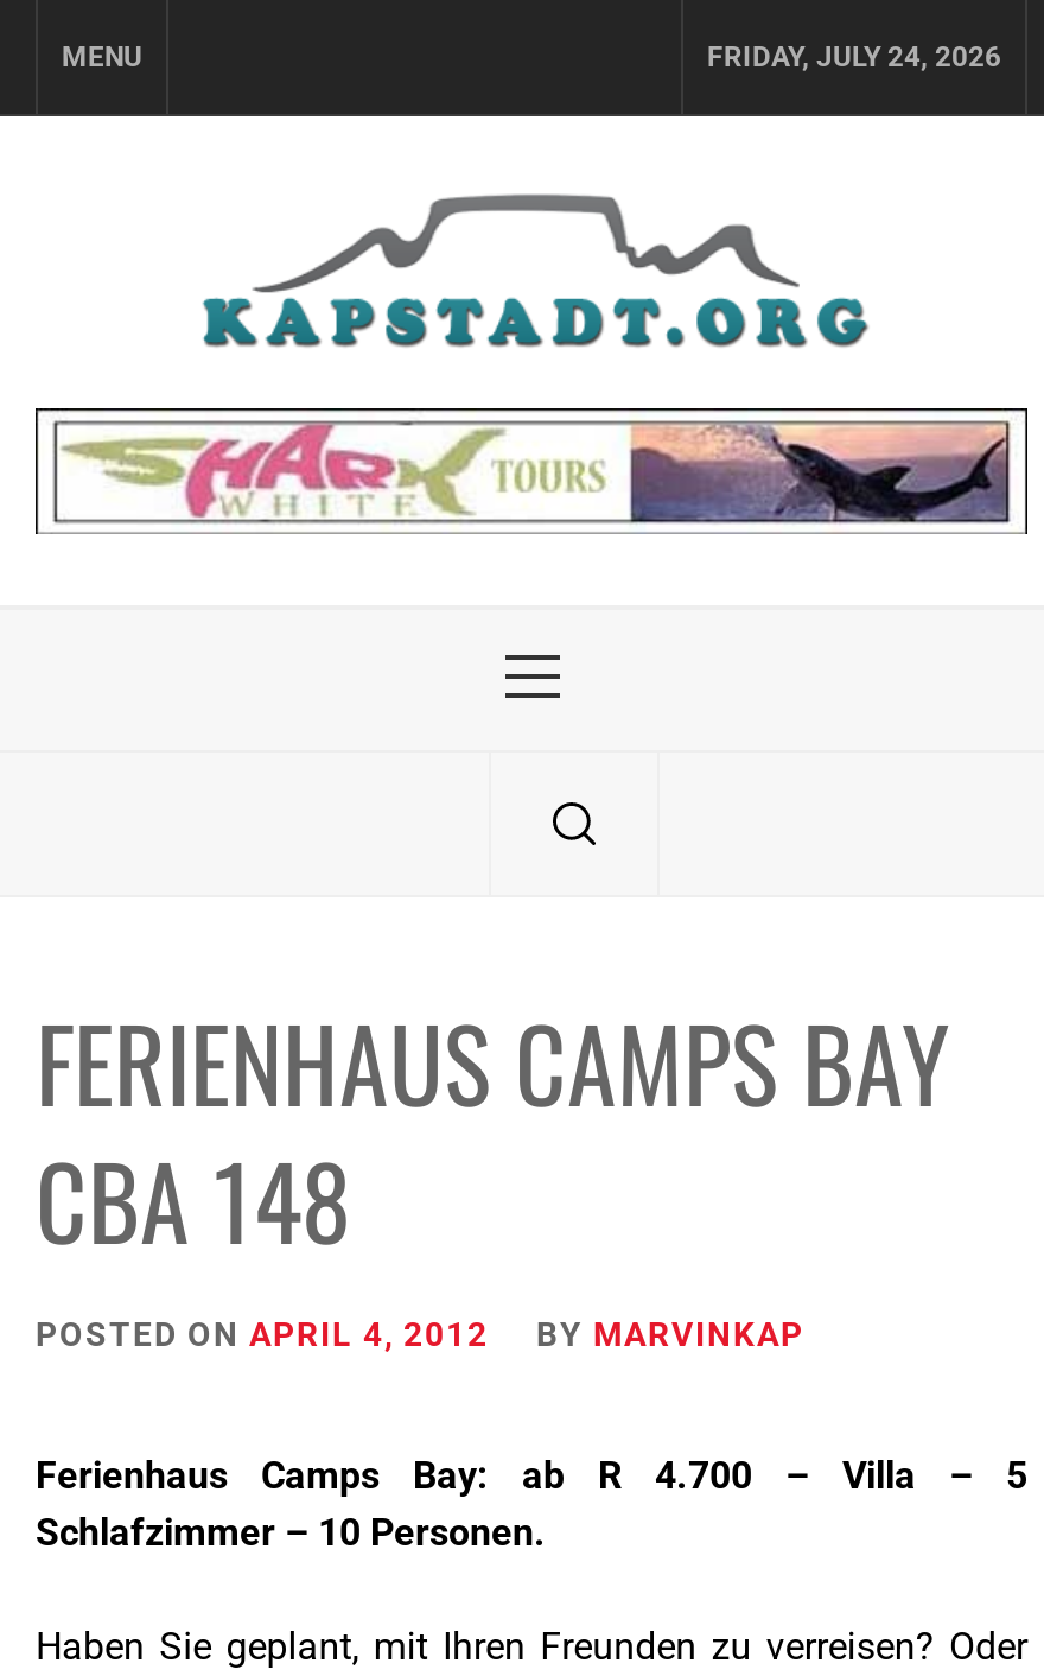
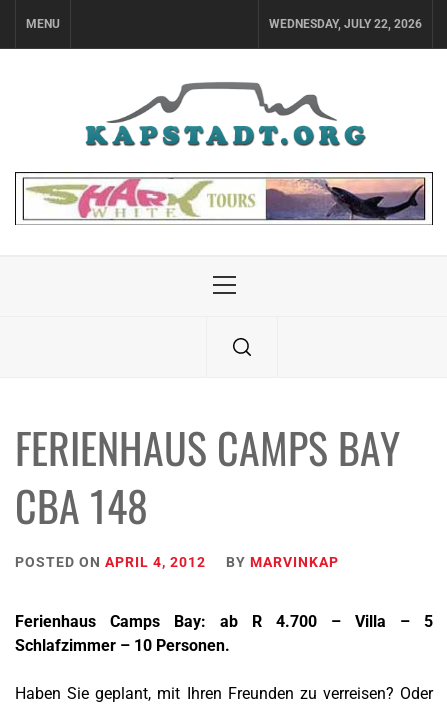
- FRIDAY, JULY 24, 2026
+ WEDNESDAY, JULY 22, 2026
